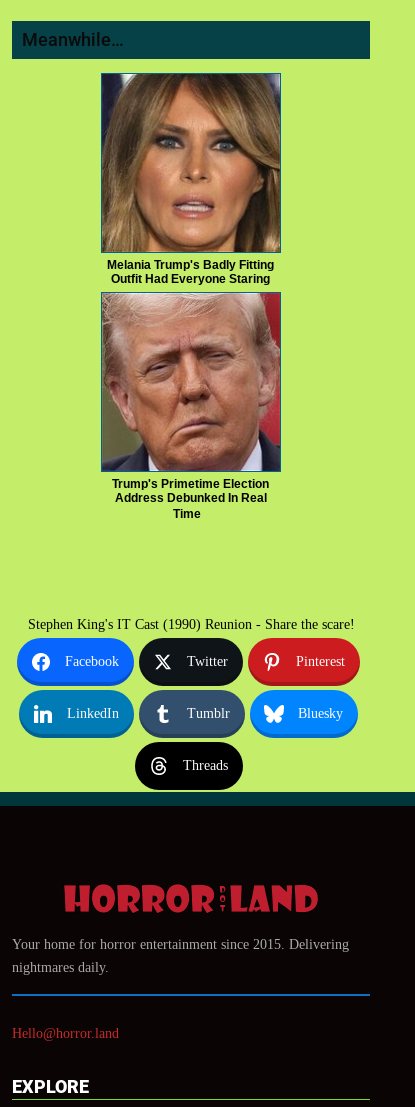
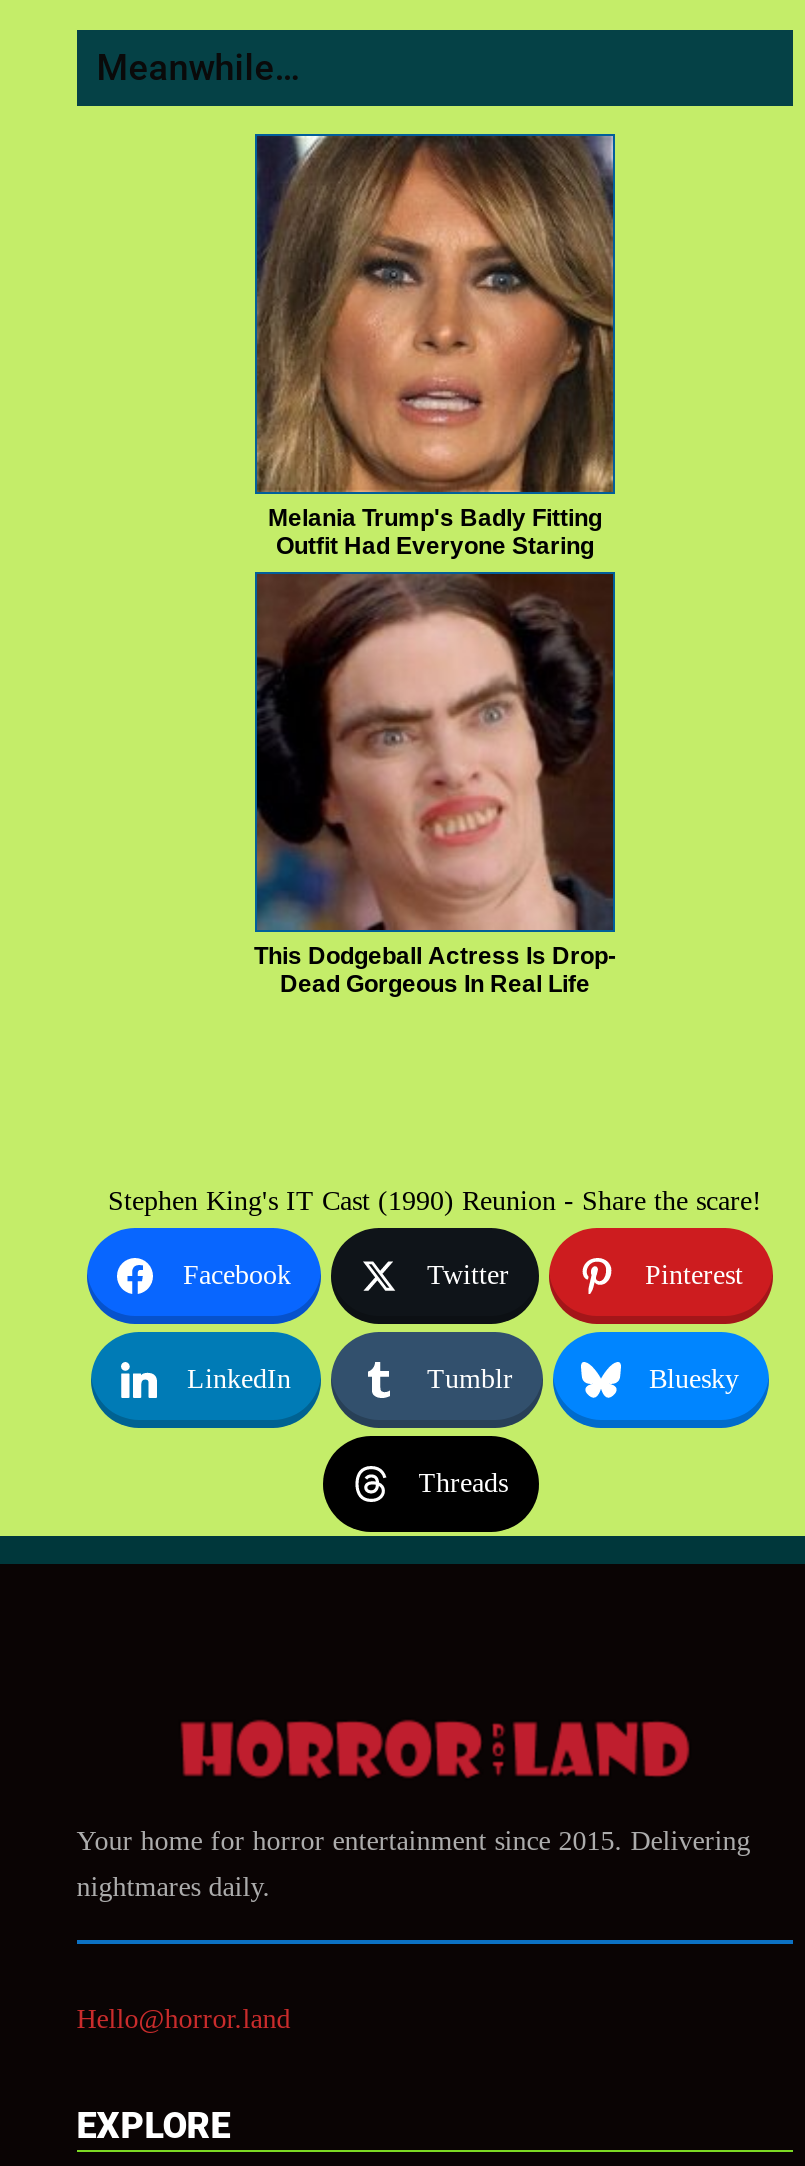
- [image]
- Trump's Primetime Election
- Address Debunked In Real
- Time
+ [image]
+ This Dodgeball Actress Is Drop-
+ Dead Gorgeous In Real Life
